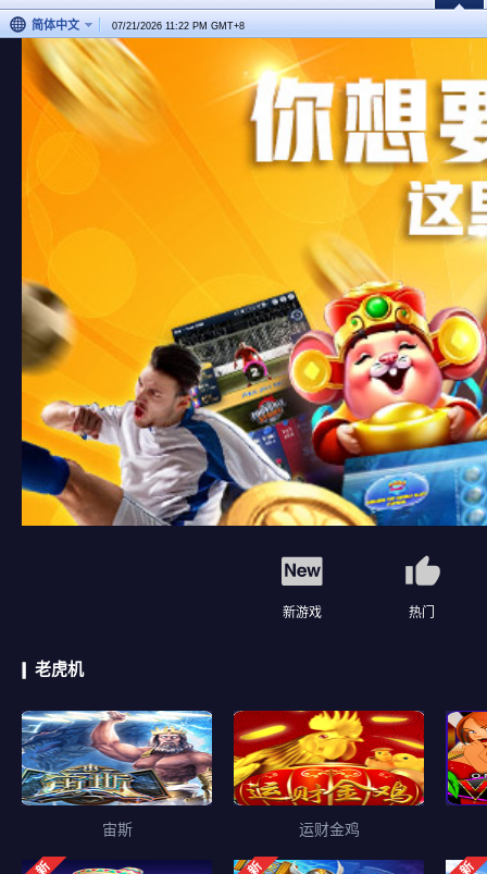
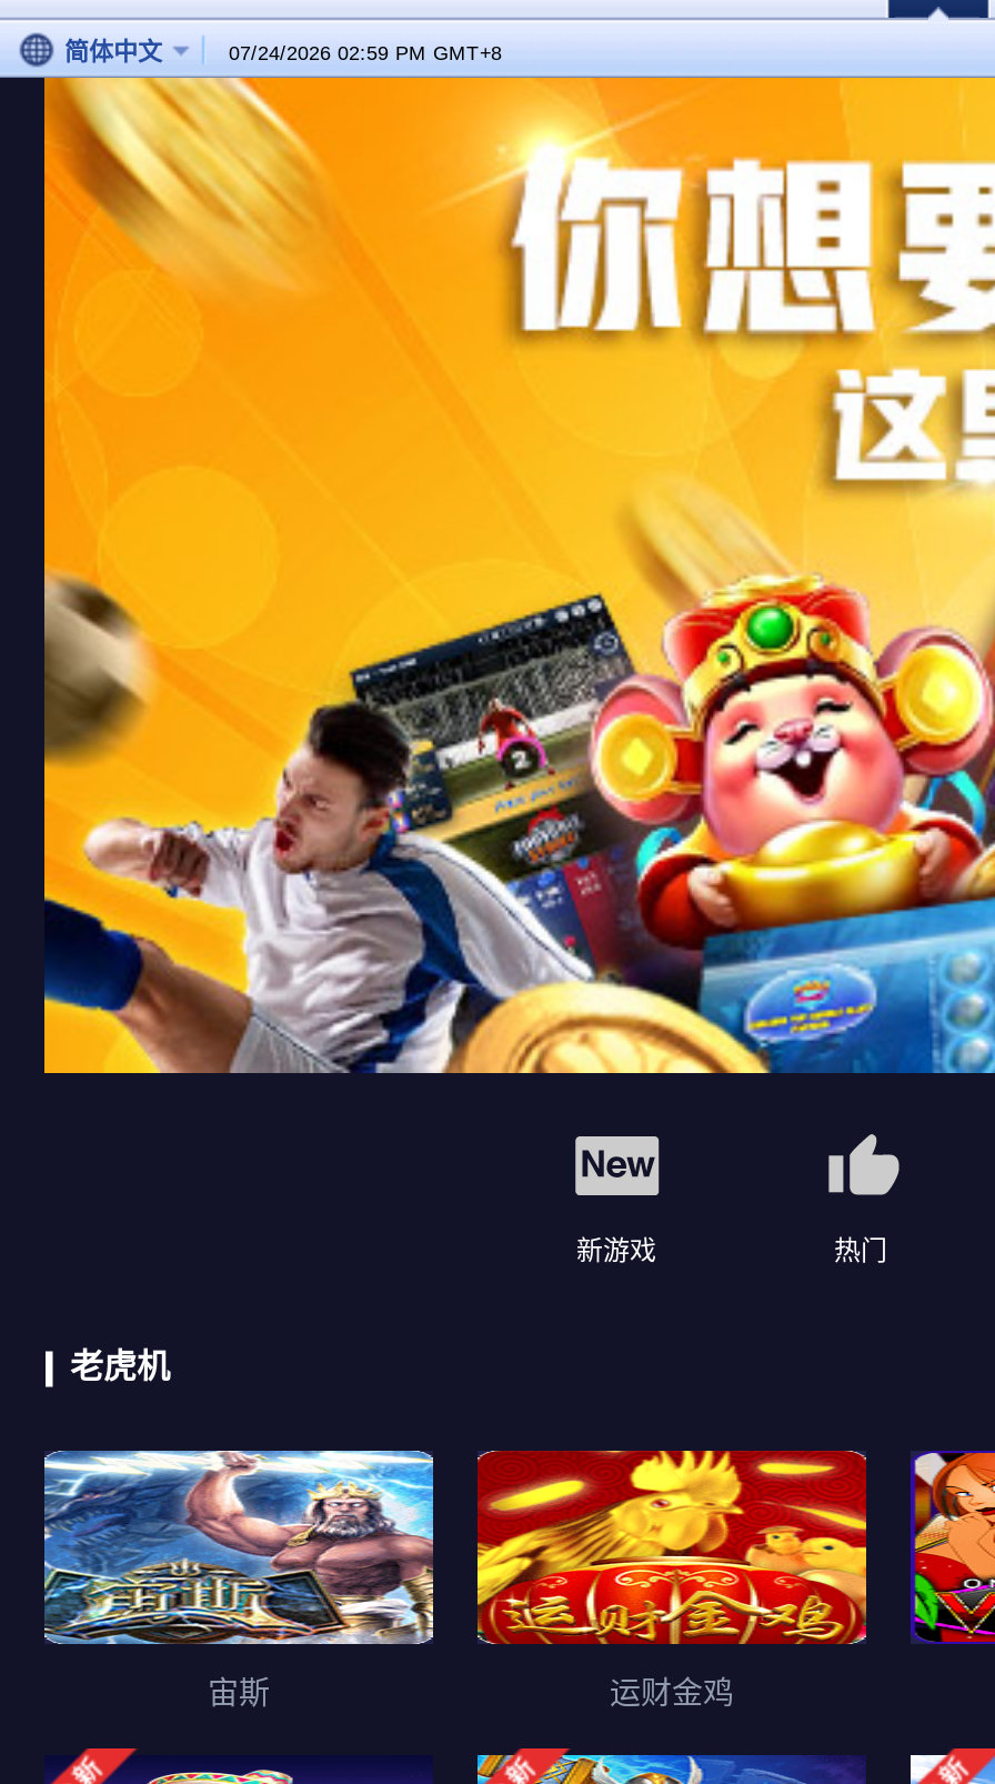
- 07/21/2026 11:22 PM GMT+8
+ 07/24/2026 02:59 PM GMT+8
